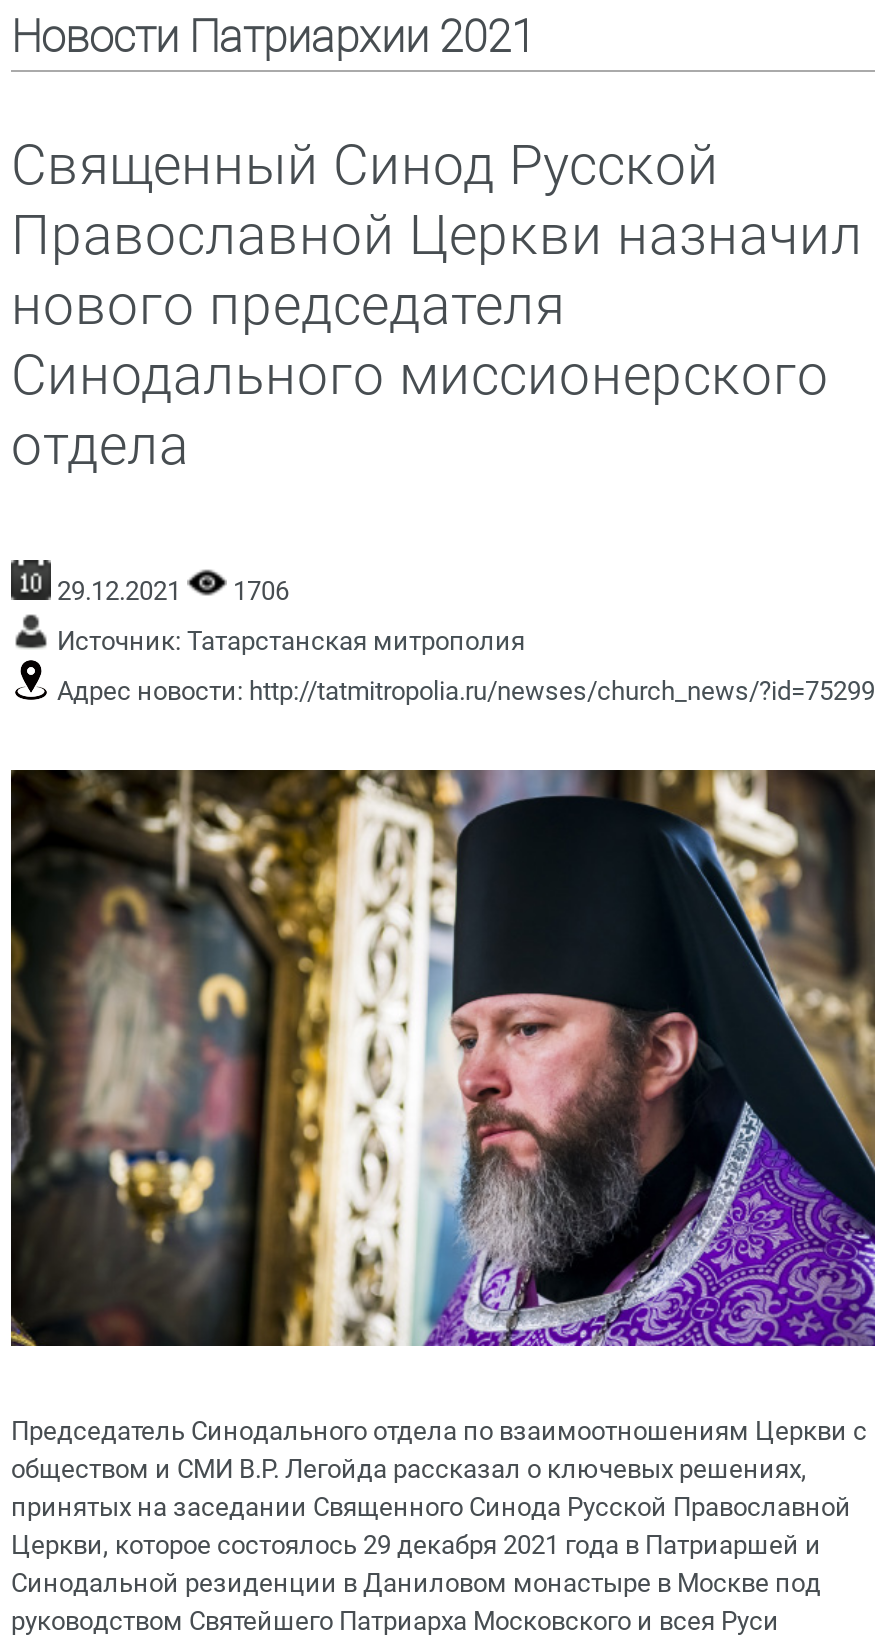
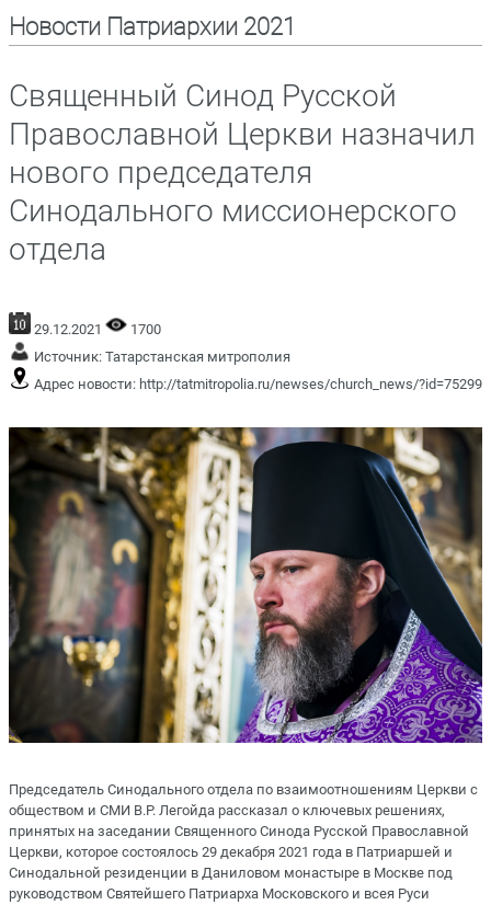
- 29.12.2021 1706
+ 29.12.2021 1700
